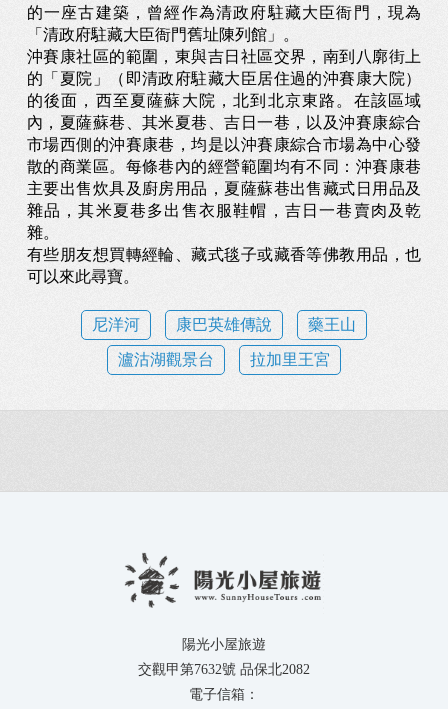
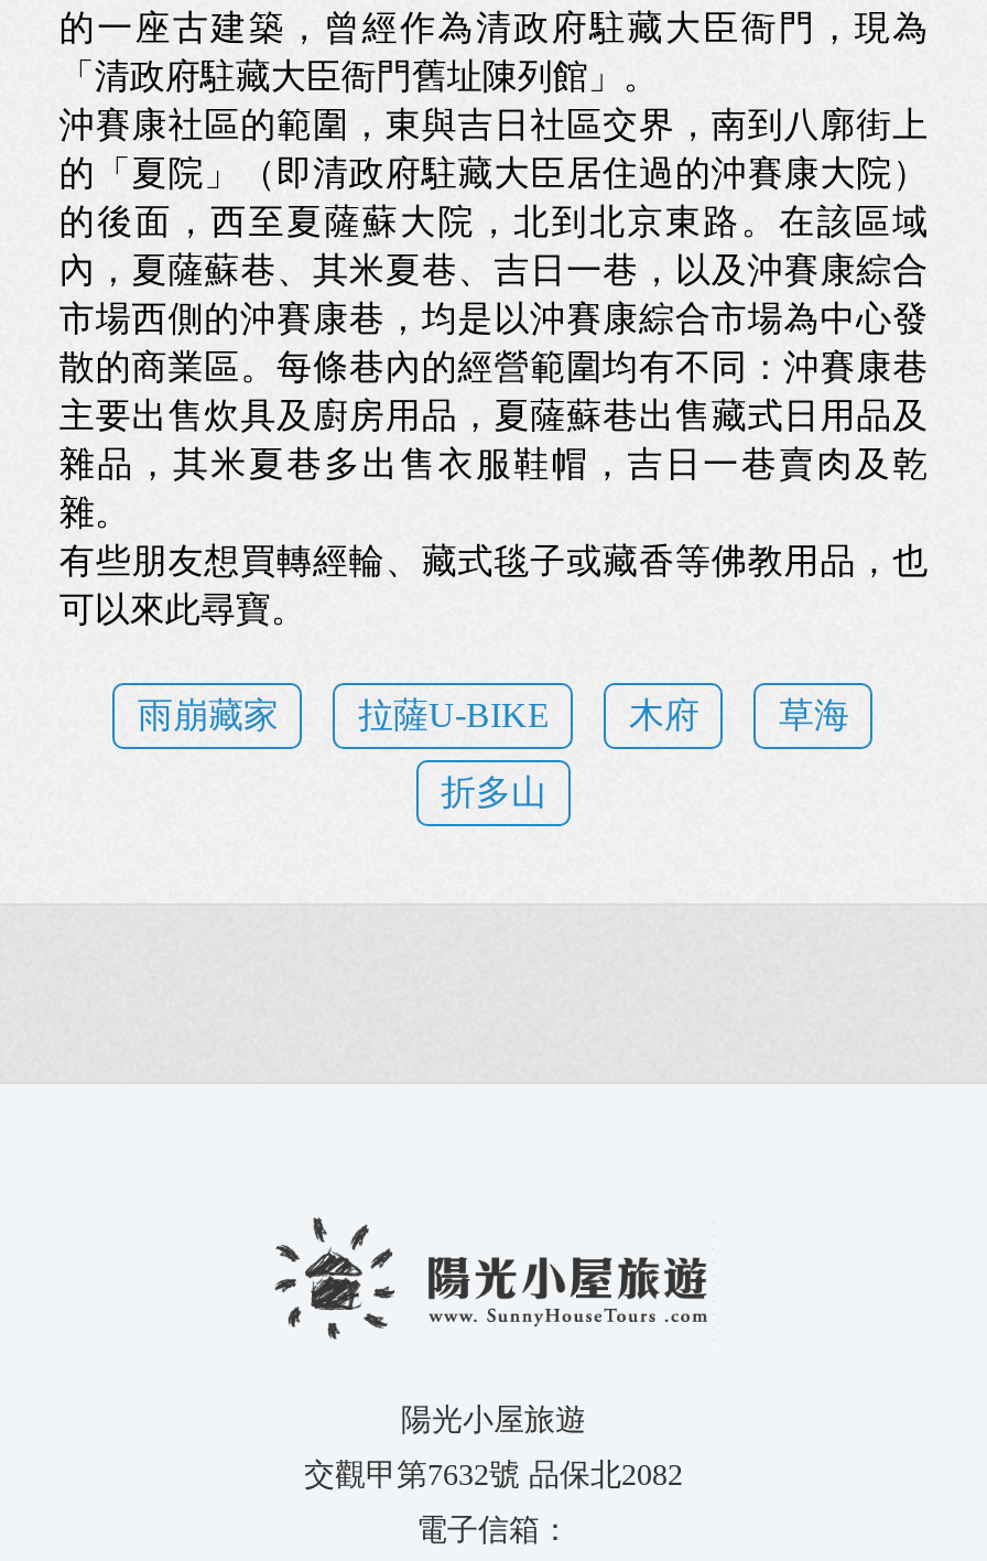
- 尼洋河
- 康巴英雄傳說
- 藥王山
+ 雨崩藏家
+ 拉薩U-BIKE
+ 木府
+ 草海

- 瀘沽湖觀景台
- 拉加里王宮
+ 折多山
